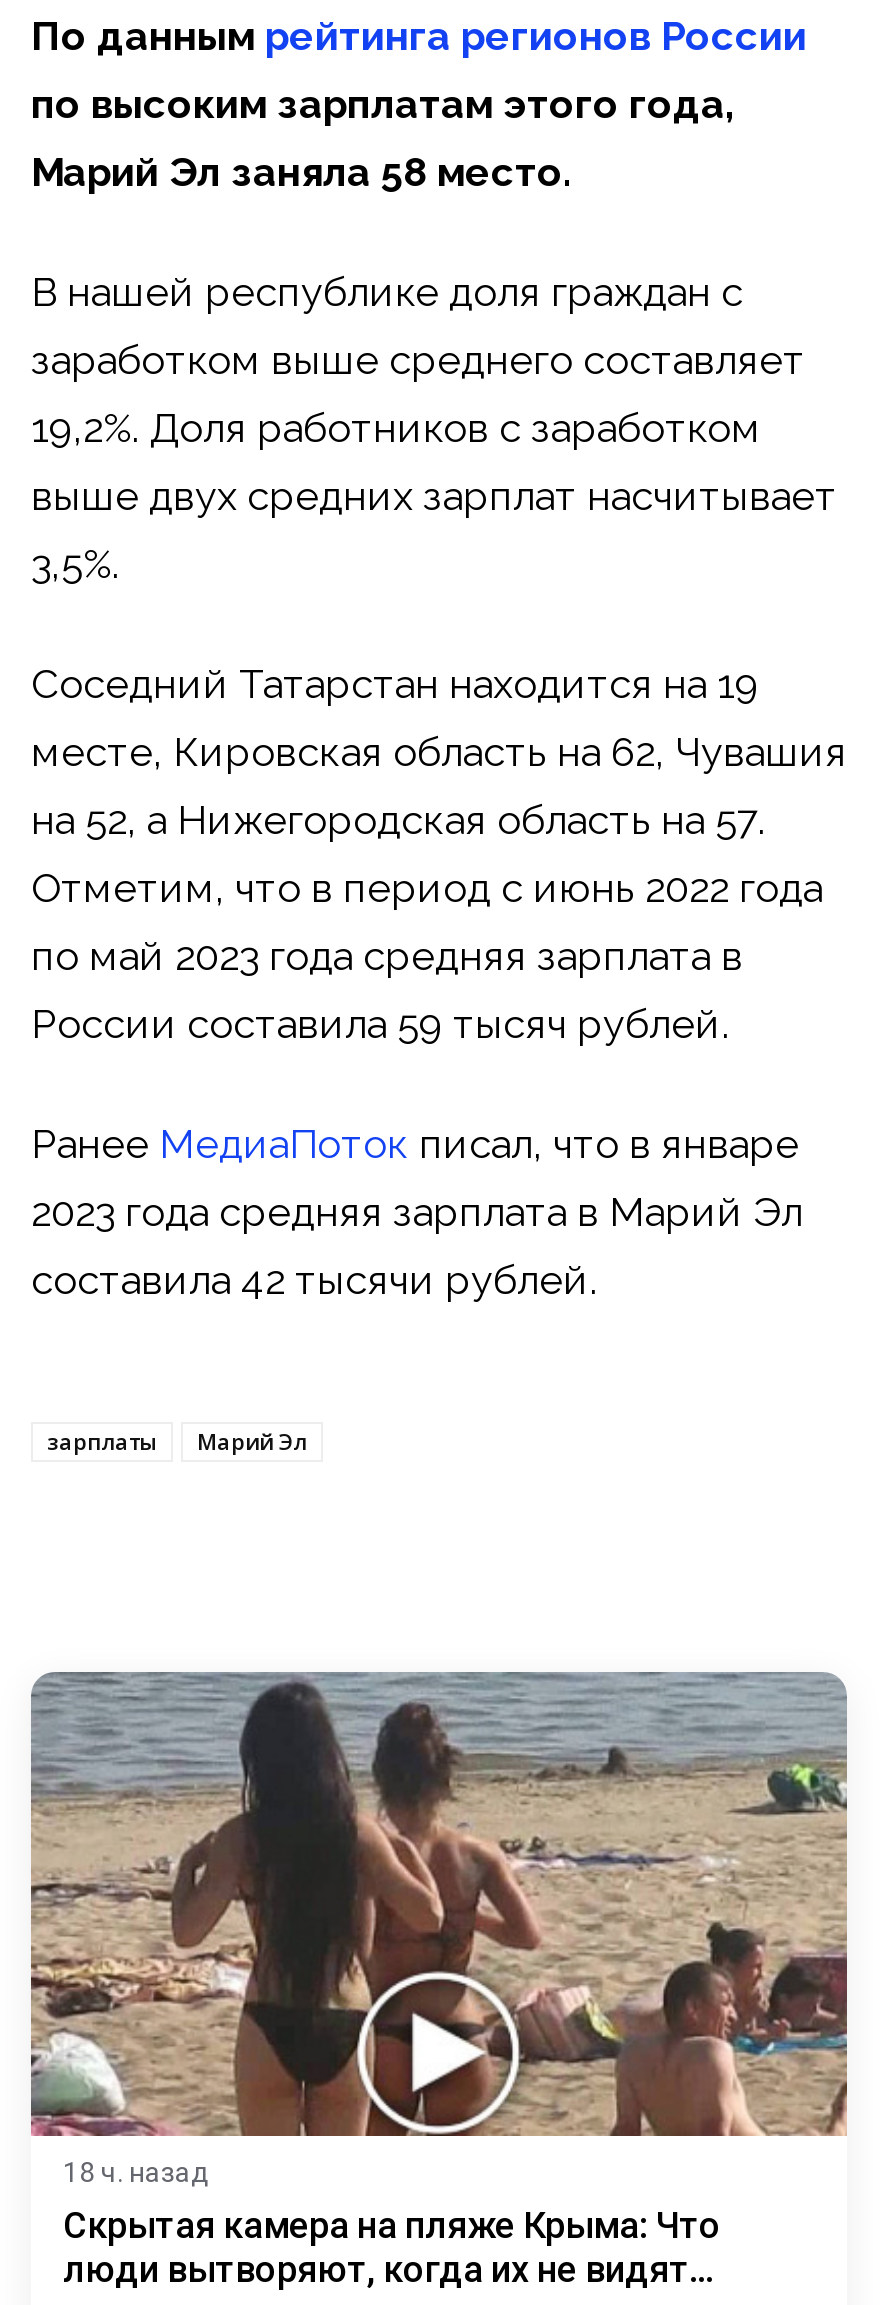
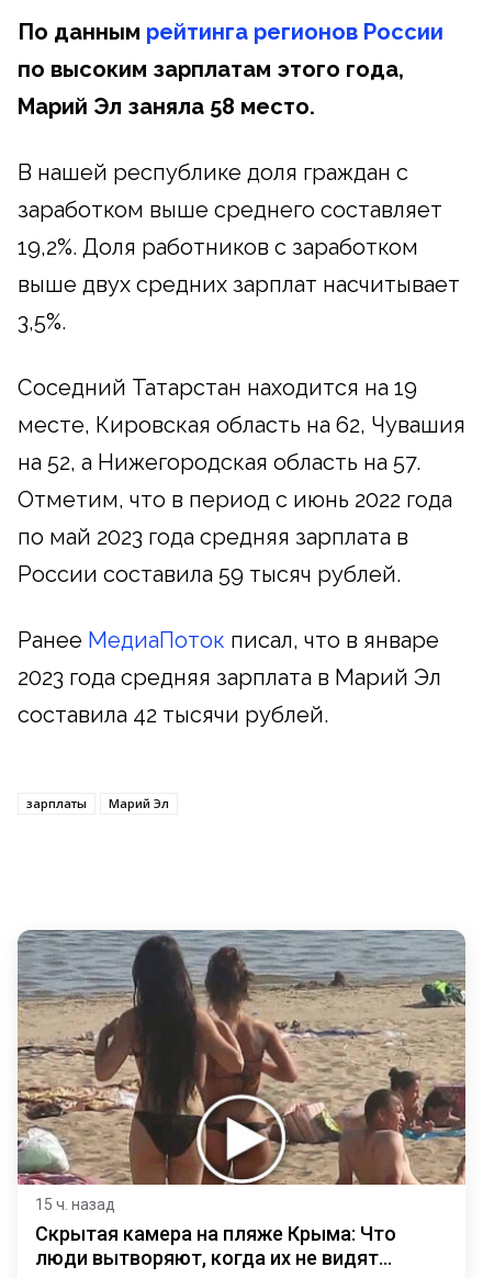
- 18 ч. назад
+ 15 ч. назад
